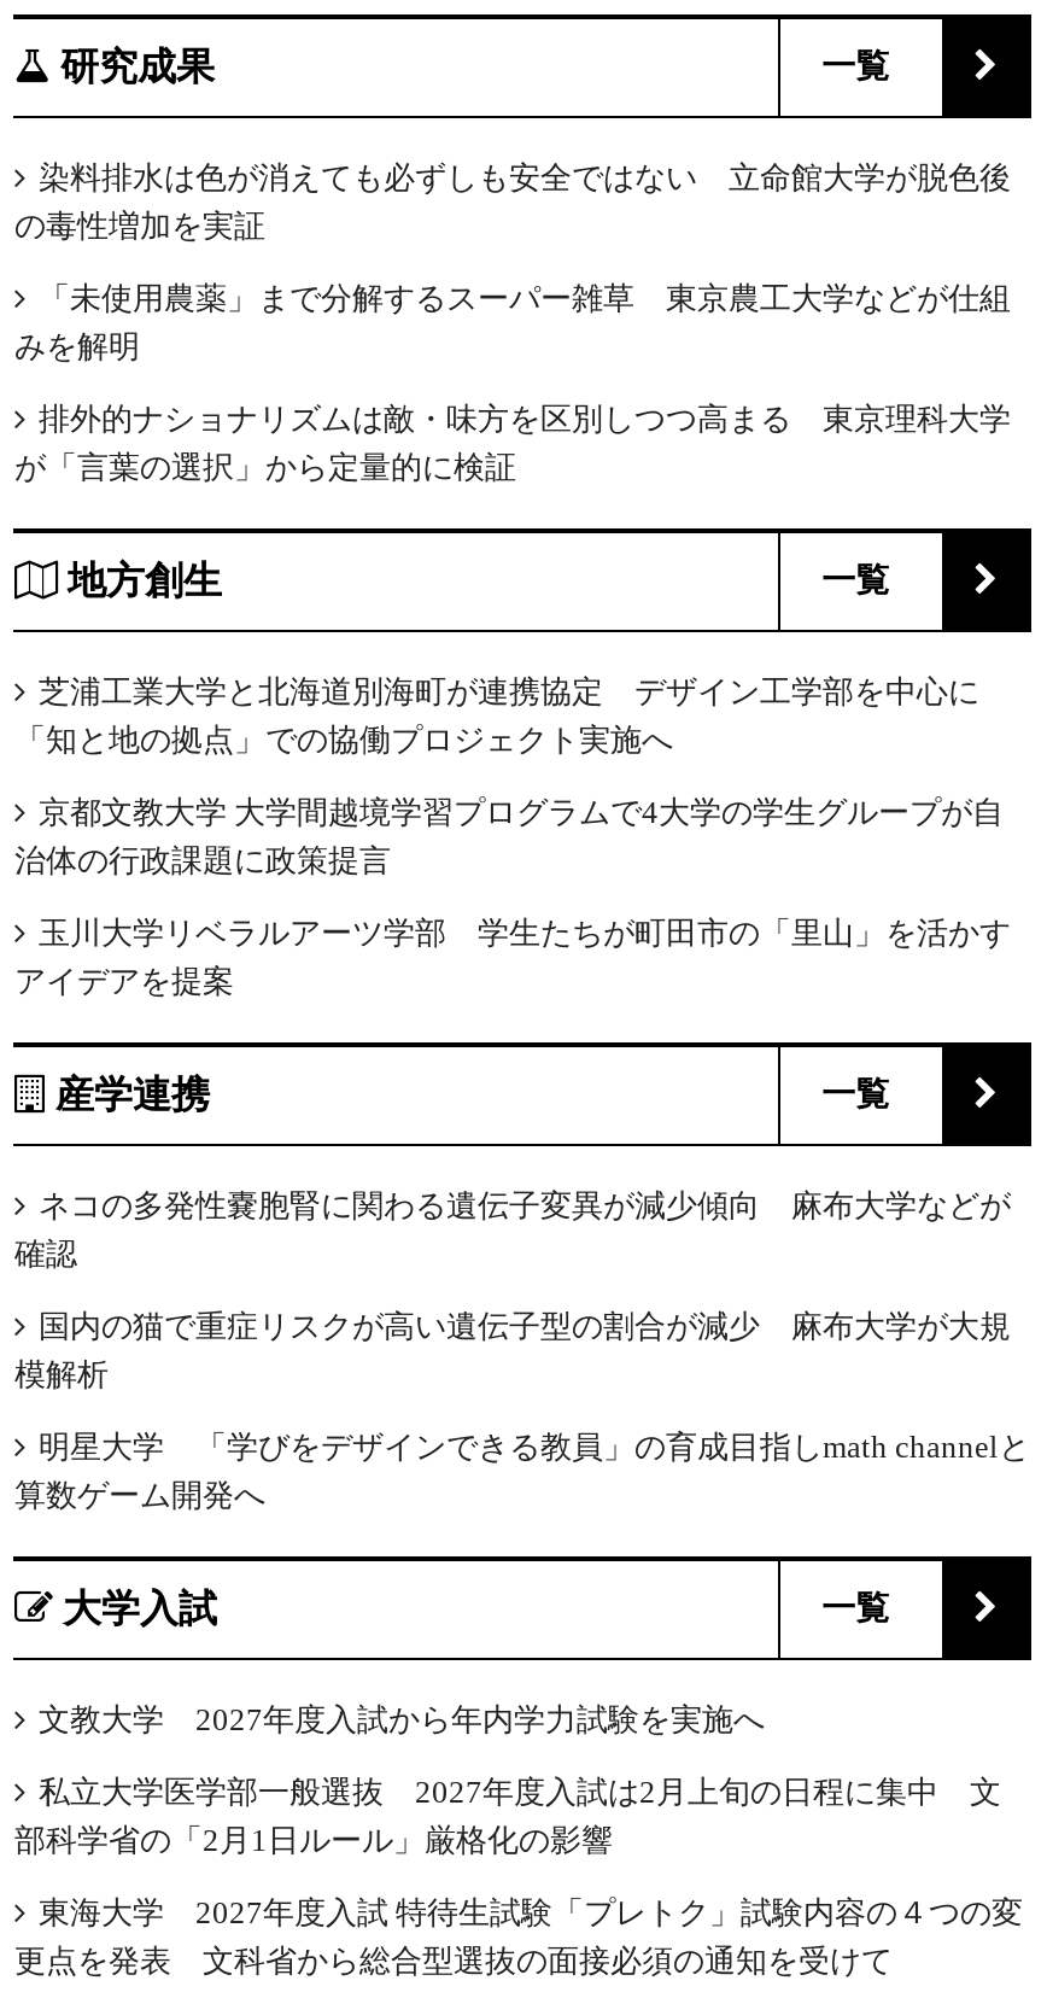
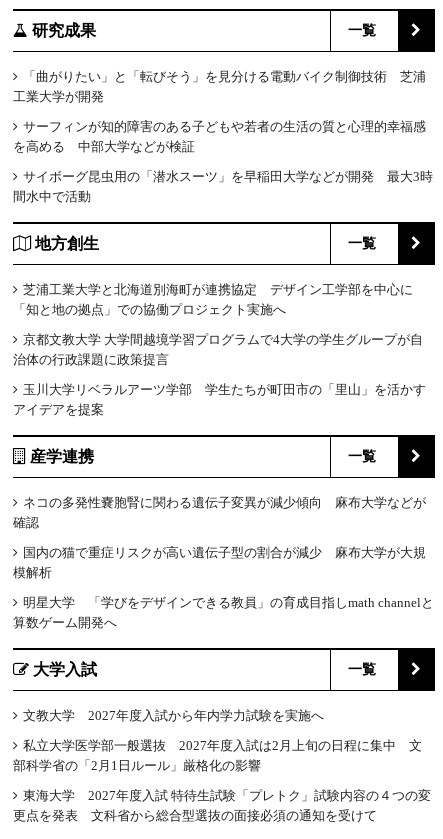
- 染料排水は色が消えても必ずしも安全ではない 立命館大学が脱色後
- の毒性増加を実証
+ 「曲がりたい」と「転びそう」を見分ける電動バイク制御技術 芝浦
+ 工業大学が開発

- 「未使用農薬」まで分解するスーパー雑草 東京農工大学などが仕組
- みを解明
+ サーフィンが知的障害のある子どもや若者の生活の質と心理的幸福感
+ を高める 中部大学などが検証

- 排外的ナショナリズムは敵・味方を区別しつつ高まる 東京理科大学
- が「言葉の選択」から定量的に検証
+ サイボーグ昆虫用の「潜水スーツ」を早稲田大学などが開発 最大3時
+ 間水中で活動
